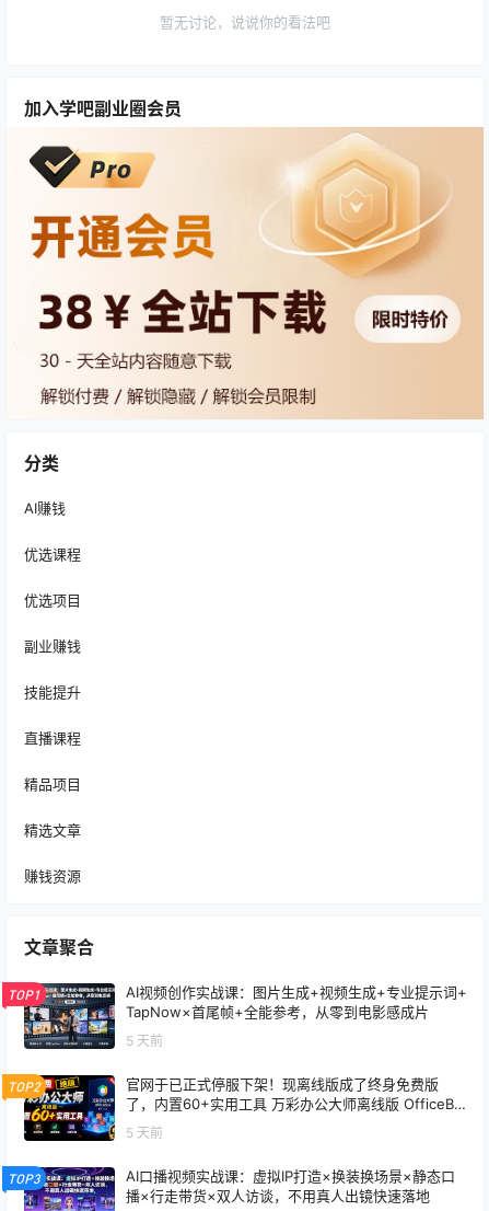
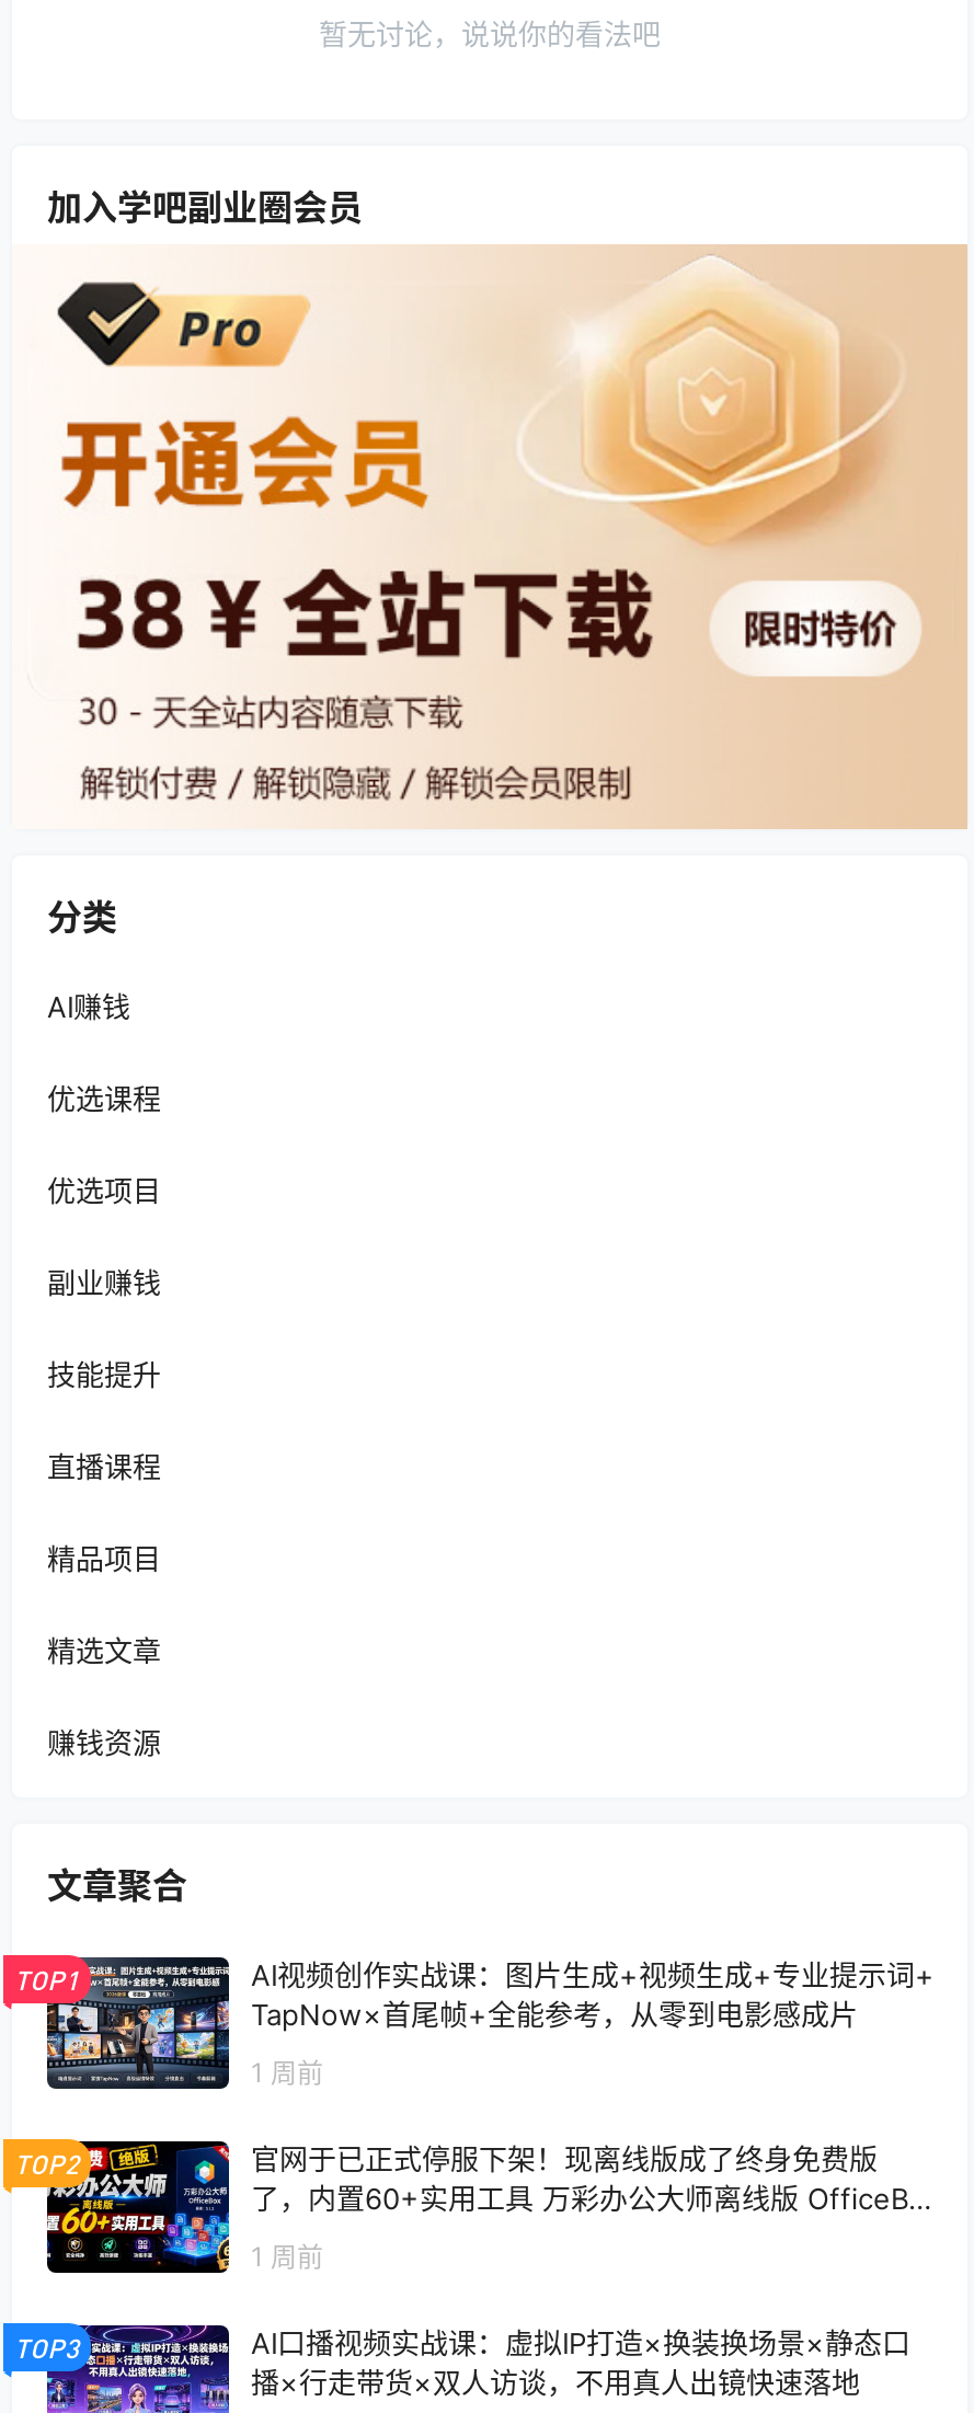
- 5 天前
+ 1 周前

- 5 天前
+ 1 周前
